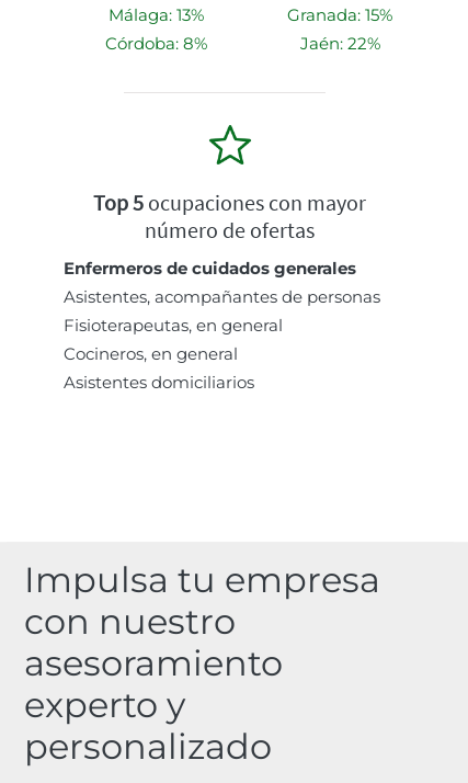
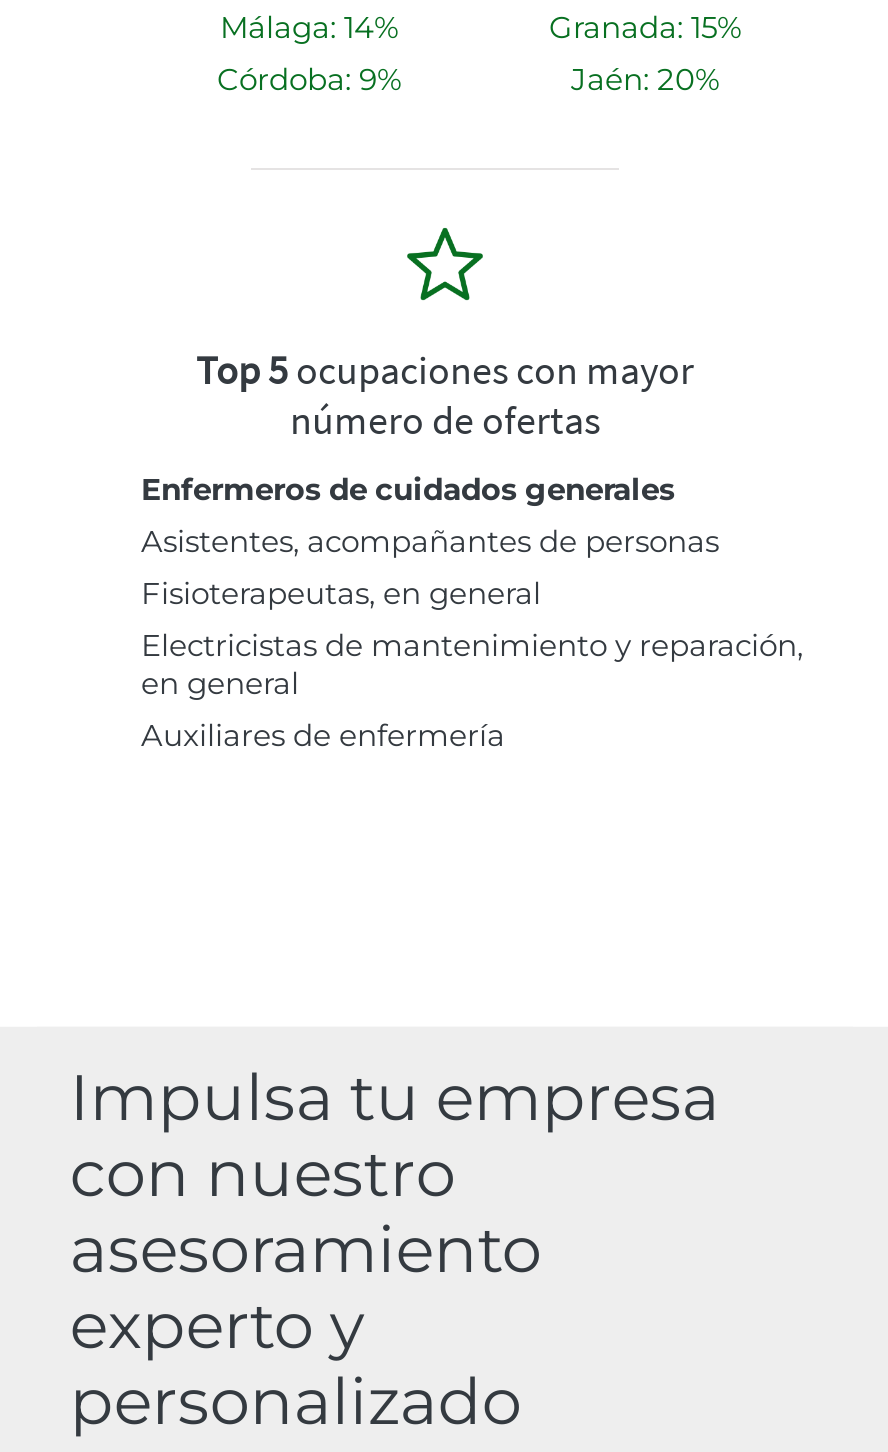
- Málaga: 13%
+ Málaga: 14%

- Córdoba: 8%
+ Córdoba: 9%

- Jaén: 22%
+ Jaén: 20%

- Cocineros, en general
- Asistentes domiciliarios
+ Electricistas de mantenimiento y reparación,
+ en general
+ Auxiliares de enfermería
